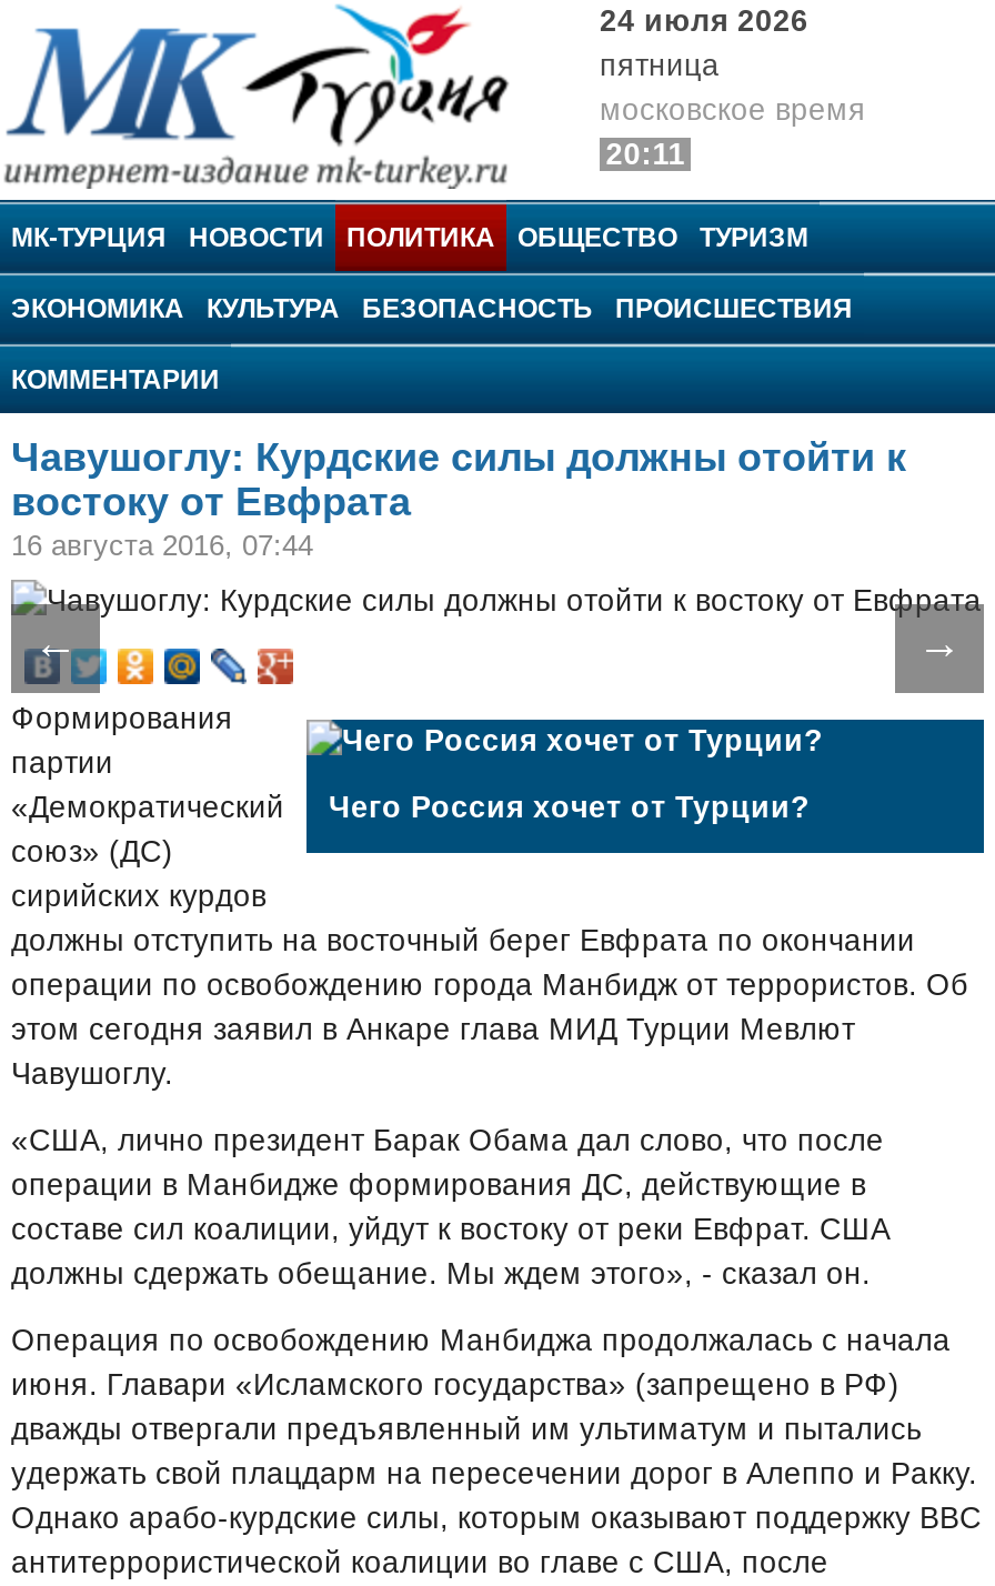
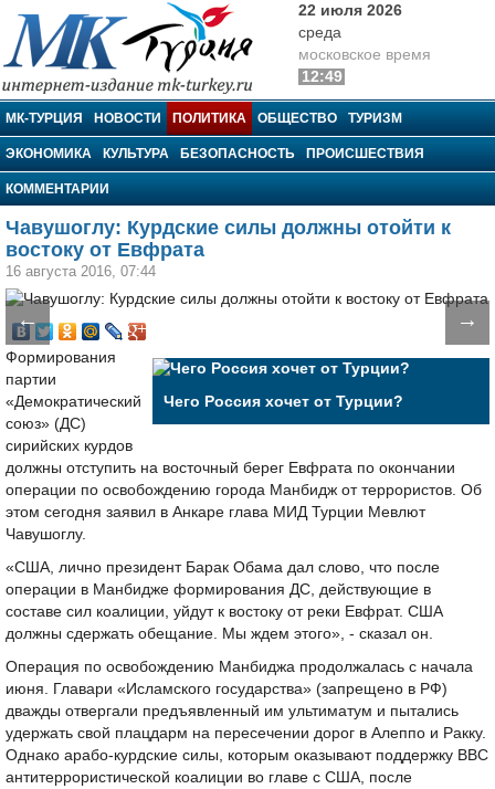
- 24 июля 2026
- пятница
+ 22 июля 2026
+ среда

- 20:11
+ 12:49
